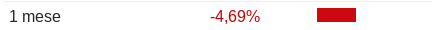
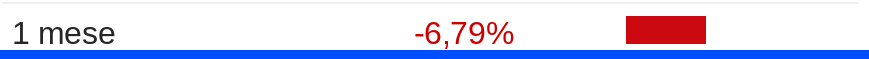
- -4,69%
+ -6,79%
